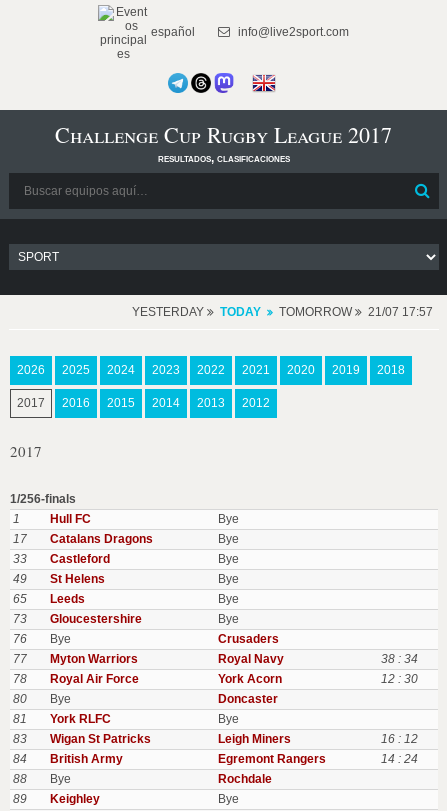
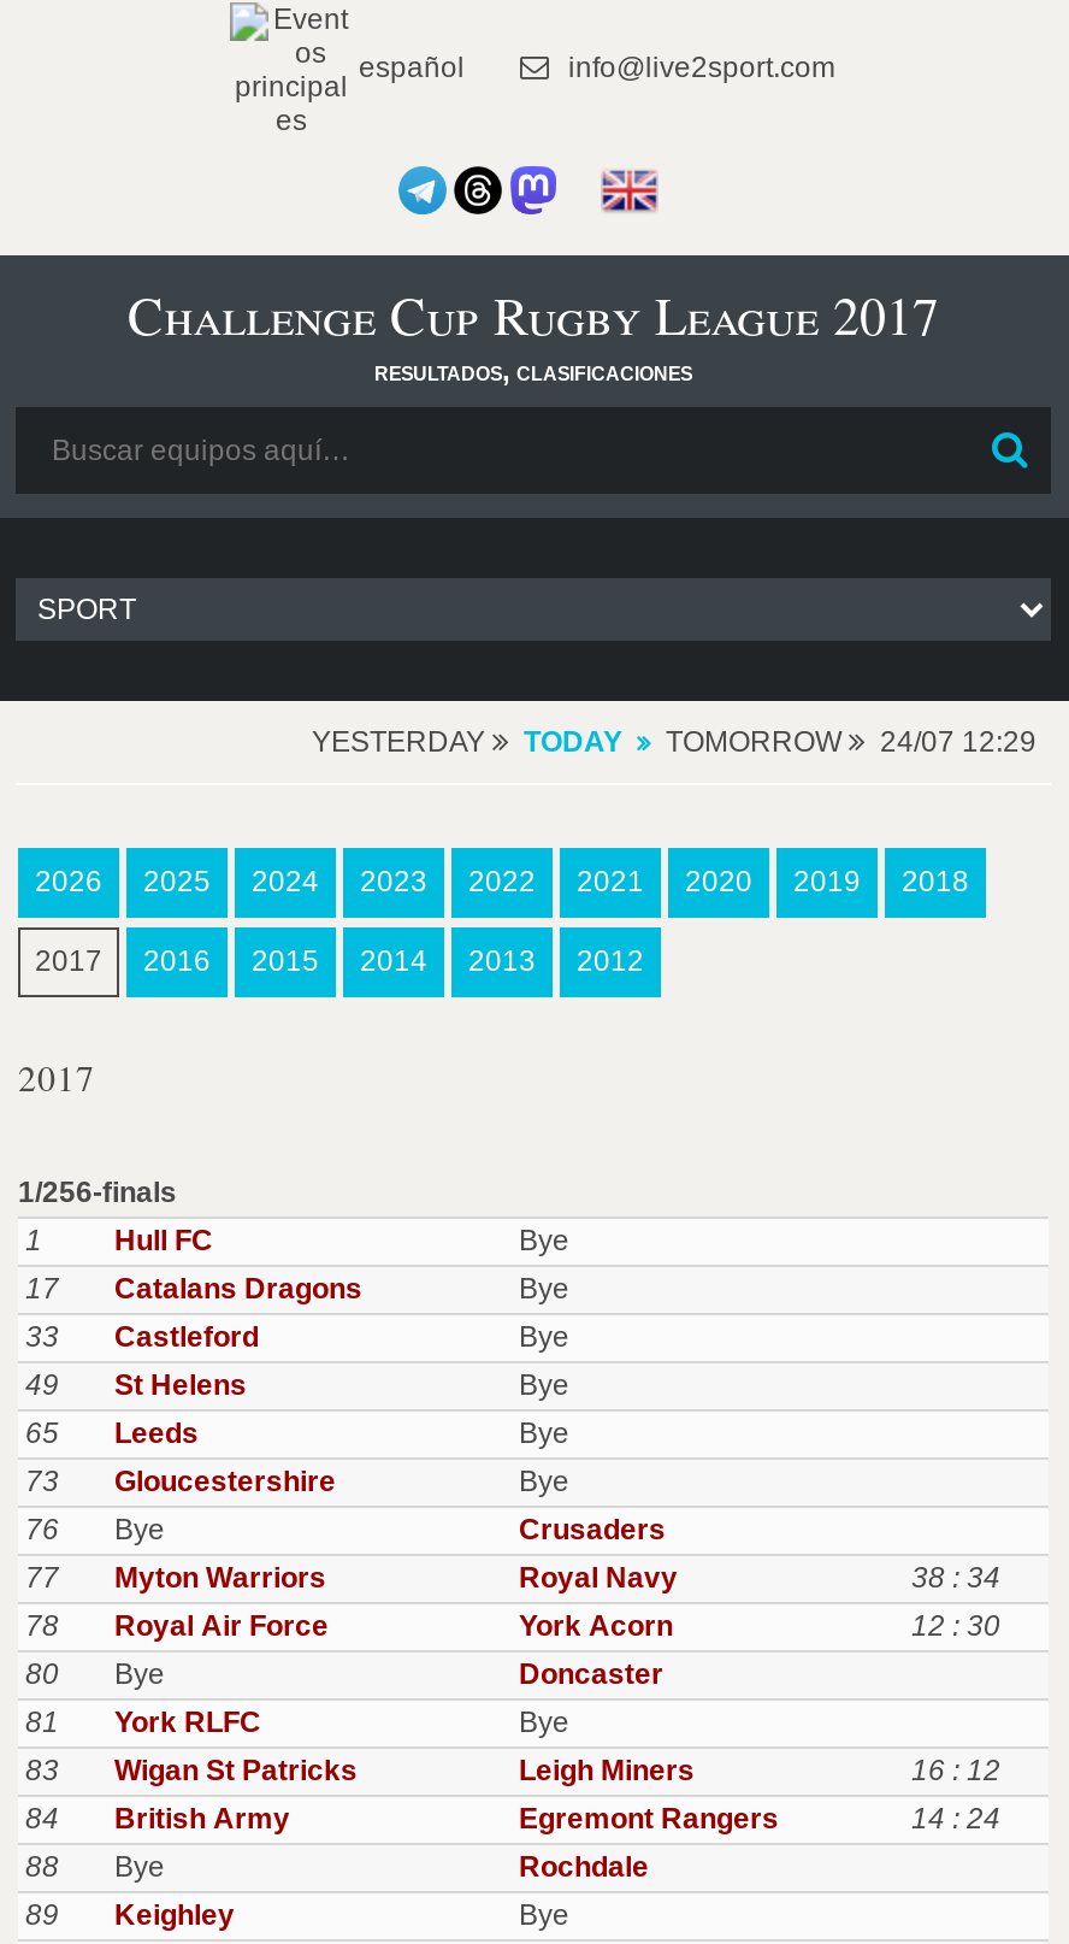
- YESTERDAY TODAY TOMORROW 21/07 17:57
+ YESTERDAY TODAY TOMORROW 24/07 12:29
